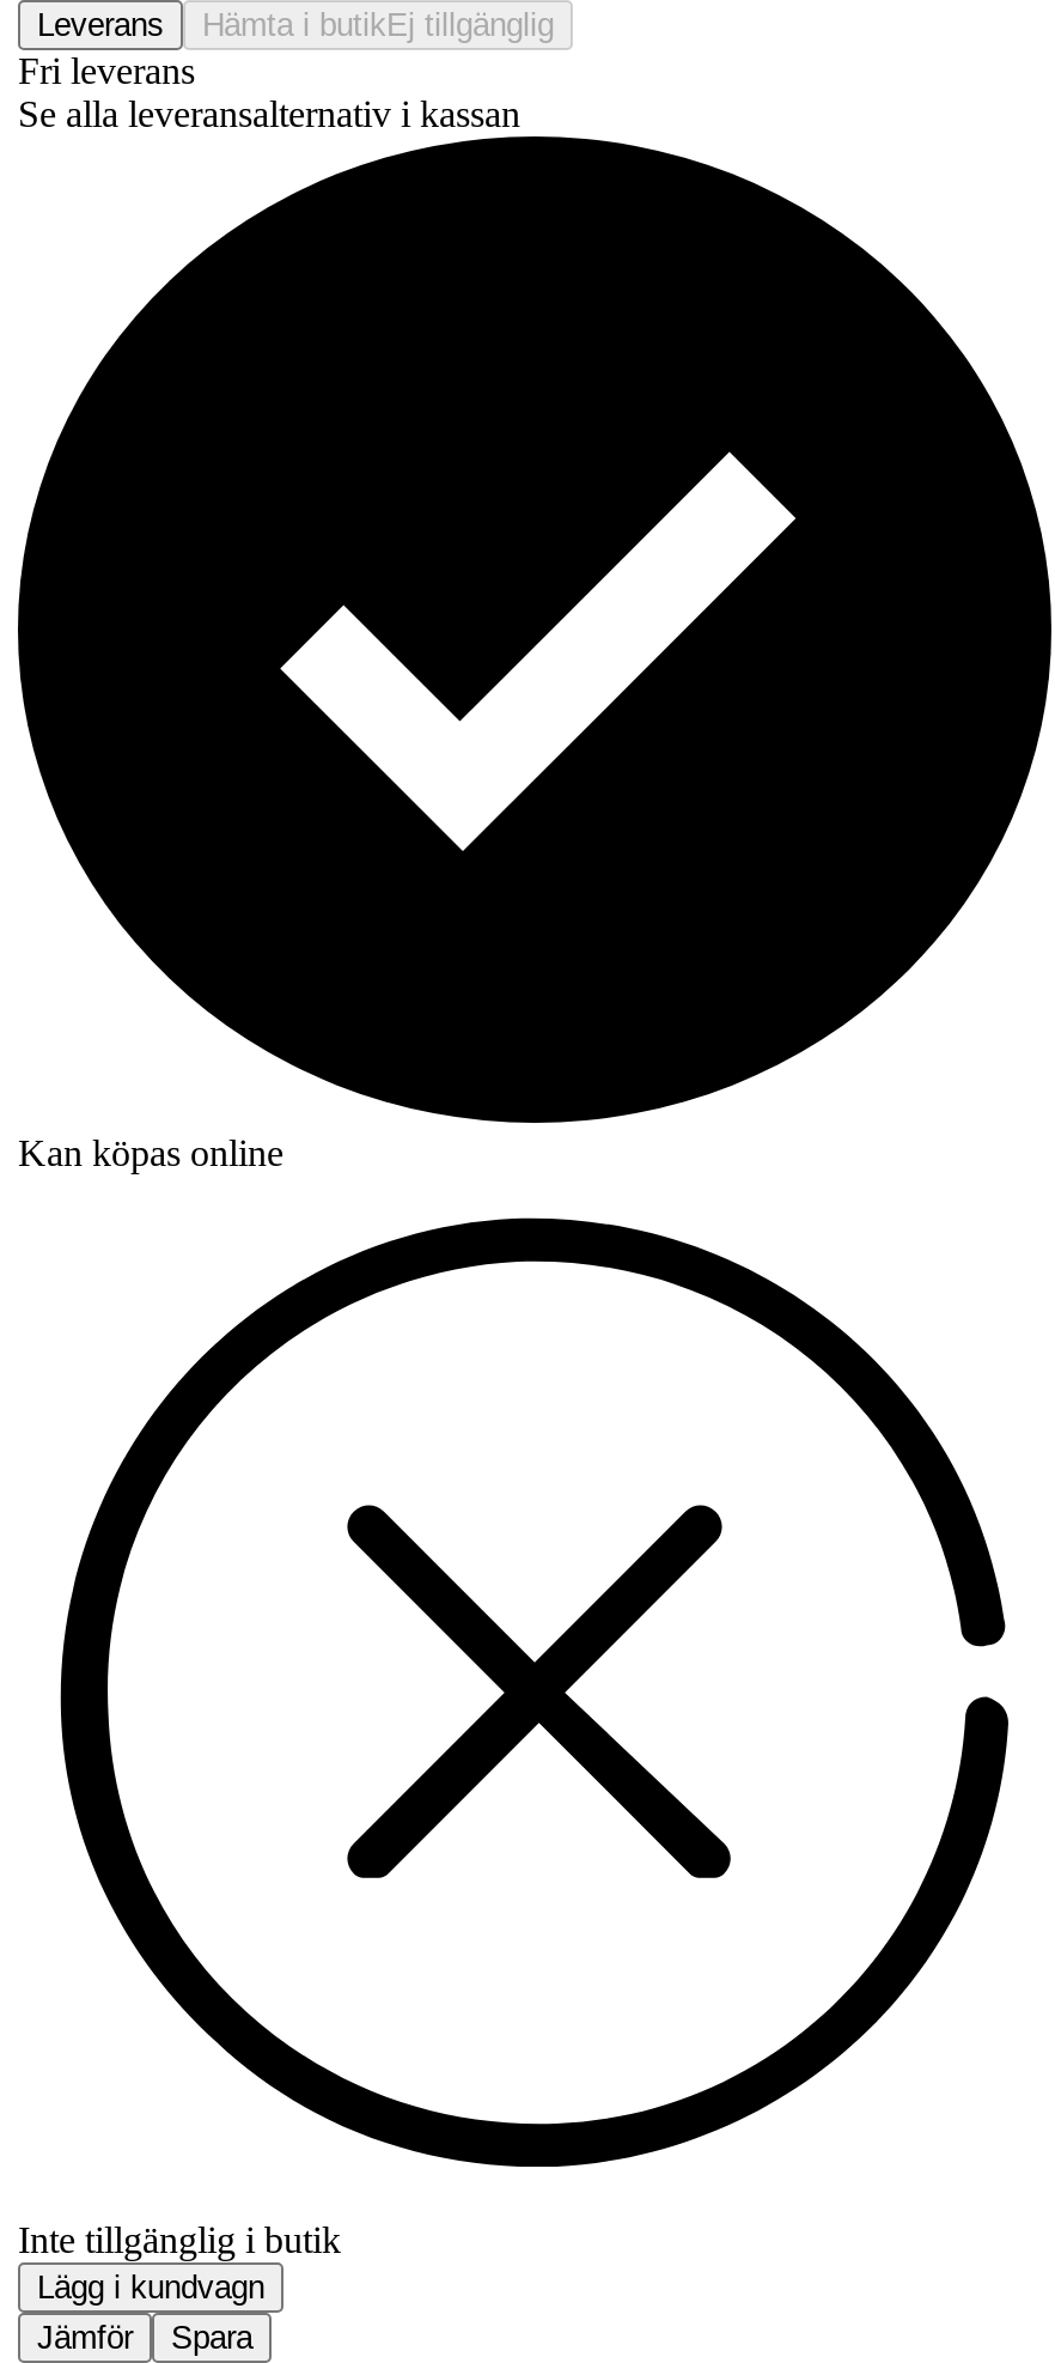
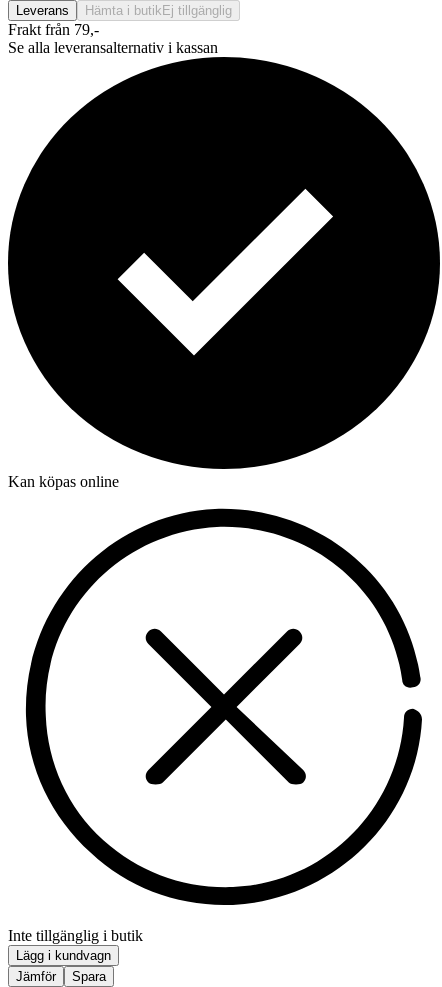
- Fri leverans
+ Frakt från 79,-
